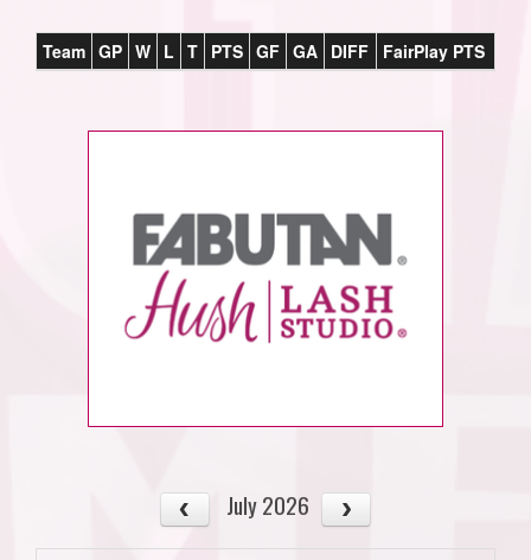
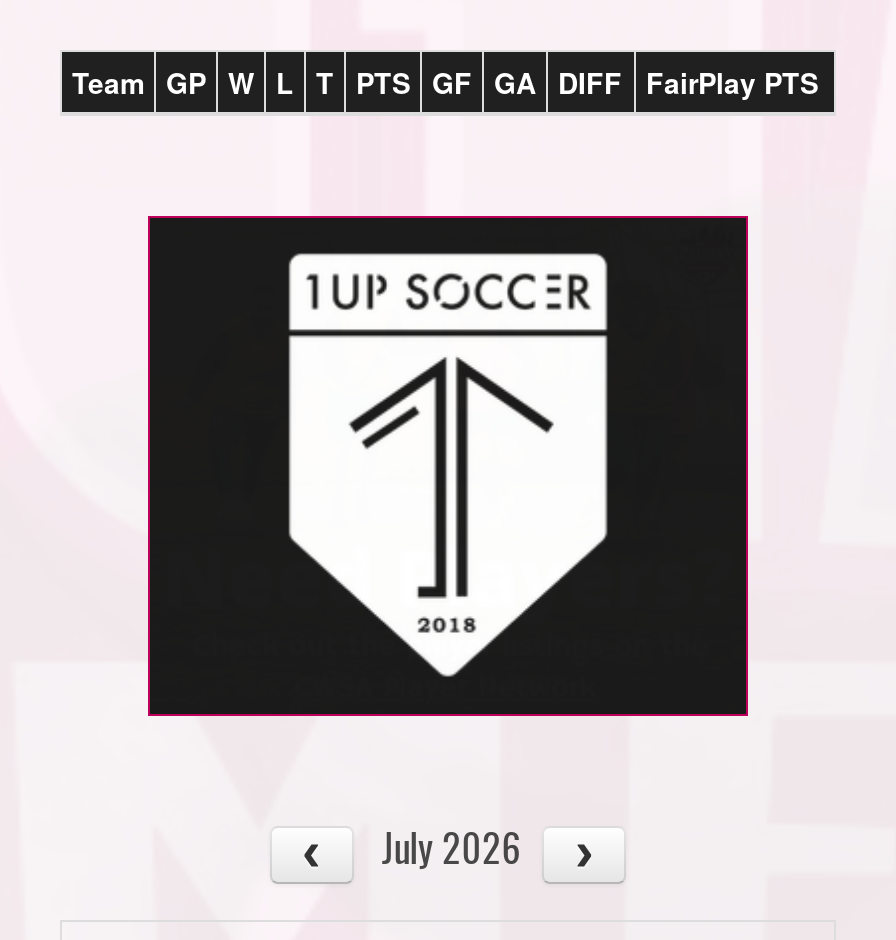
- [image]
+ [image]
